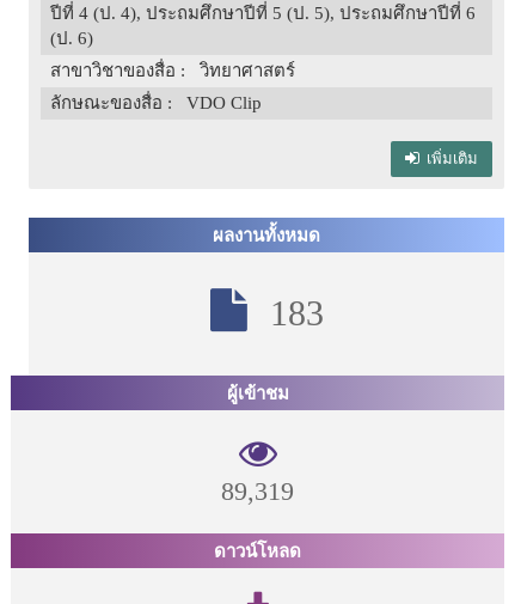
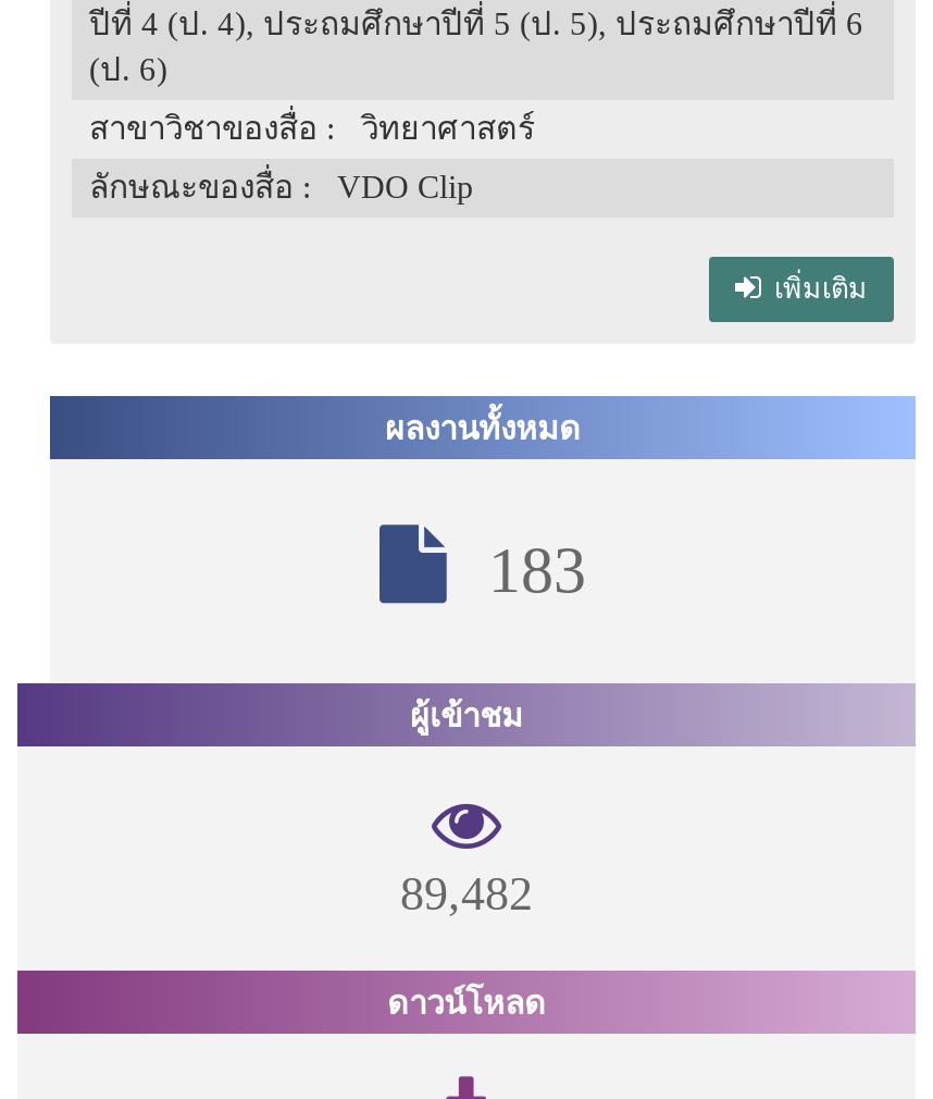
- 89,319
+ 89,482
